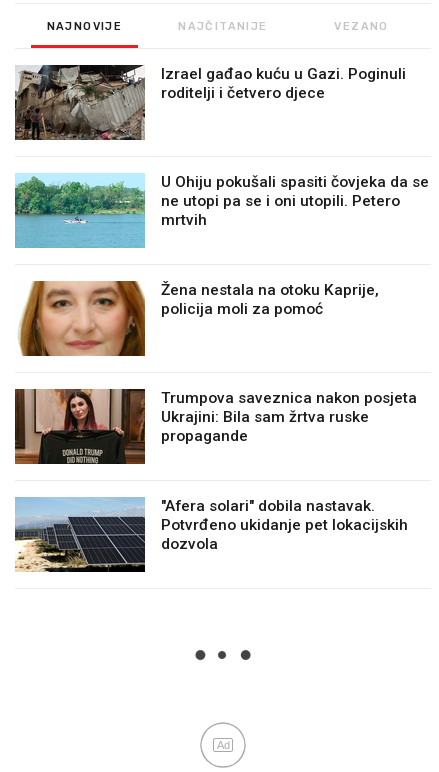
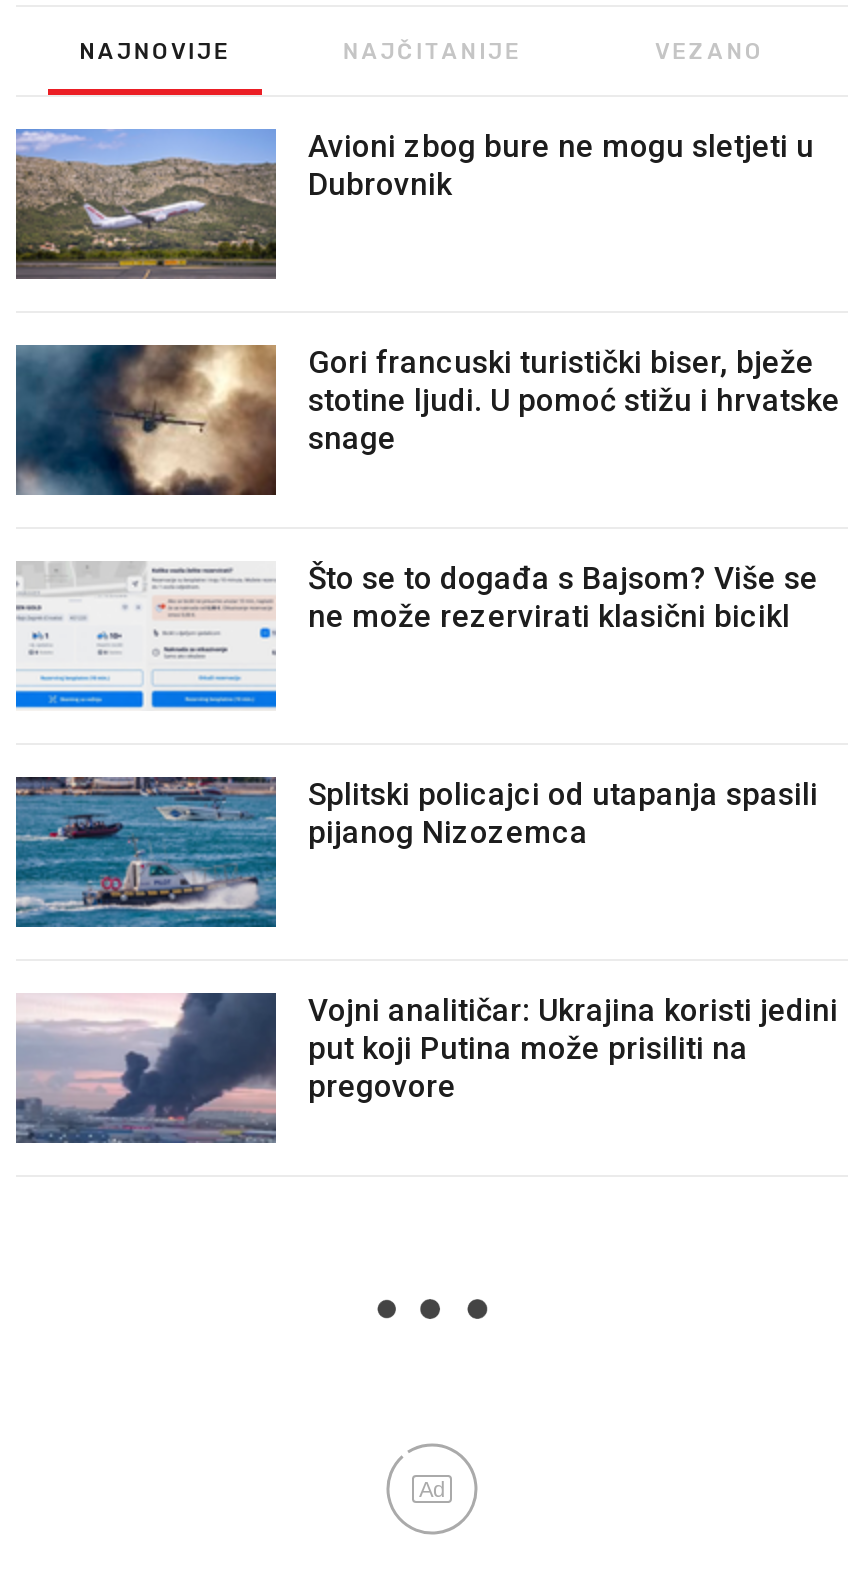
- [image]
- Izrael gađao kuću u Gazi. Poginuli
- roditelji i četvero djece
+ [image]
+ Avioni zbog bure ne mogu sletjeti u
+ Dubrovnik

- [image]
- U Ohiju pokušali spasiti čovjeka da se
- ne utopi pa se i oni utopili. Petero
- mrtvih
+ [image]
+ Gori francuski turistički biser, bježe
+ stotine ljudi. U pomoć stižu i hrvatske
+ snage

- [image]
- Žena nestala na otoku Kaprije,
- policija moli za pomoć
+ [image]
+ Što se to događa s Bajsom? Više se
+ ne može rezervirati klasični bicikl

- [image]
- Trumpova saveznica nakon posjeta
- Ukrajini: Bila sam žrtva ruske
- propagande
+ [image]
+ Splitski policajci od utapanja spasili
+ pijanog Nizozemca

- [image]
- "Afera solari" dobila nastavak.
- Potvrđeno ukidanje pet lokacijskih
- dozvola
+ [image]
+ Vojni analitičar: Ukrajina koristi jedini
+ put koji Putina može prisiliti na
+ pregovore
